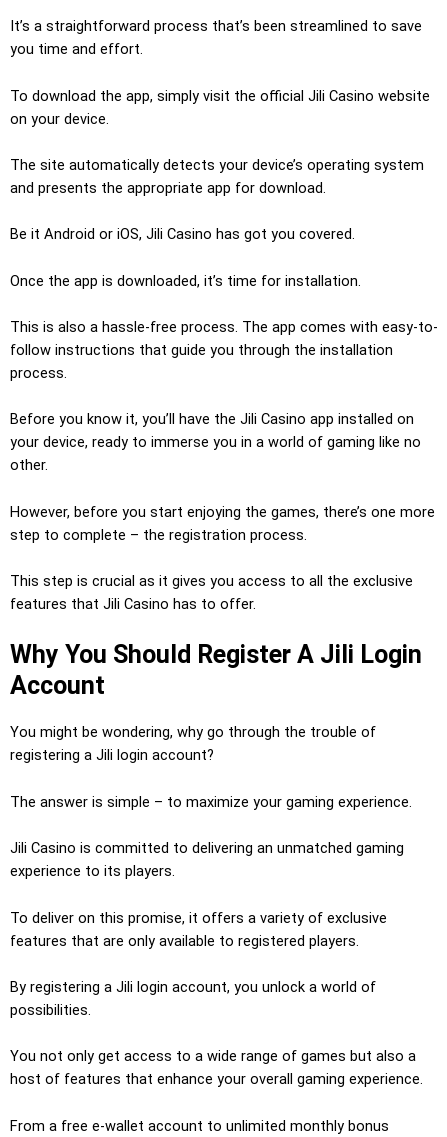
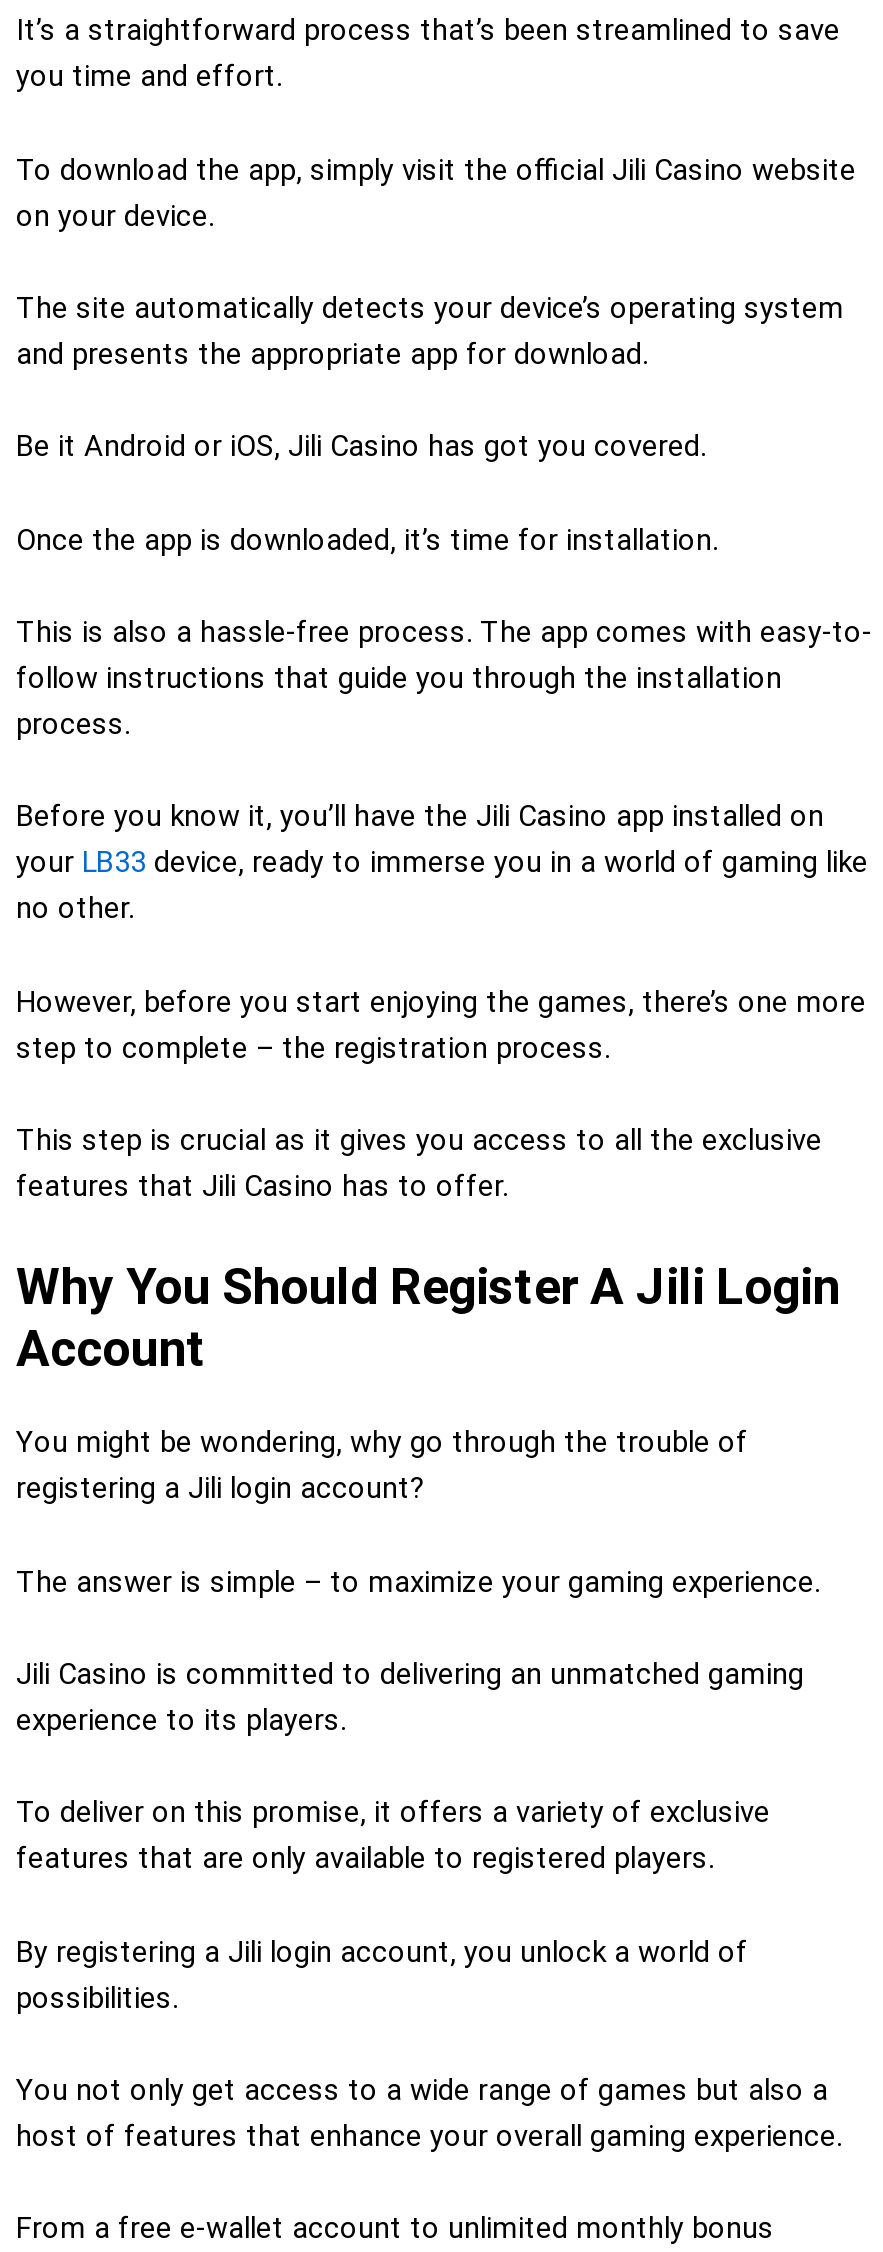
- your device, ready to immerse you in a world of gaming like no
- other.
+ your LB33 device, ready to immerse you in a world of gaming like
+ no other.
